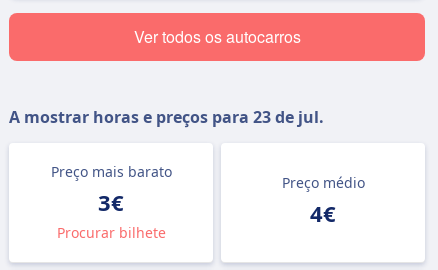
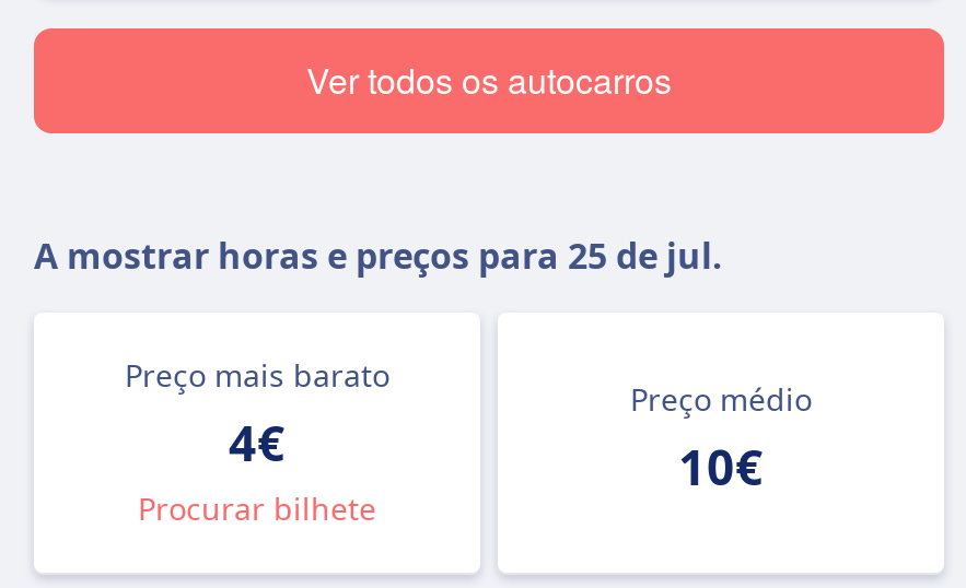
- A mostrar horas e preços para 23 de jul.
+ A mostrar horas e preços para 25 de jul.

- 3€
+ 4€

- 4€
+ 10€
